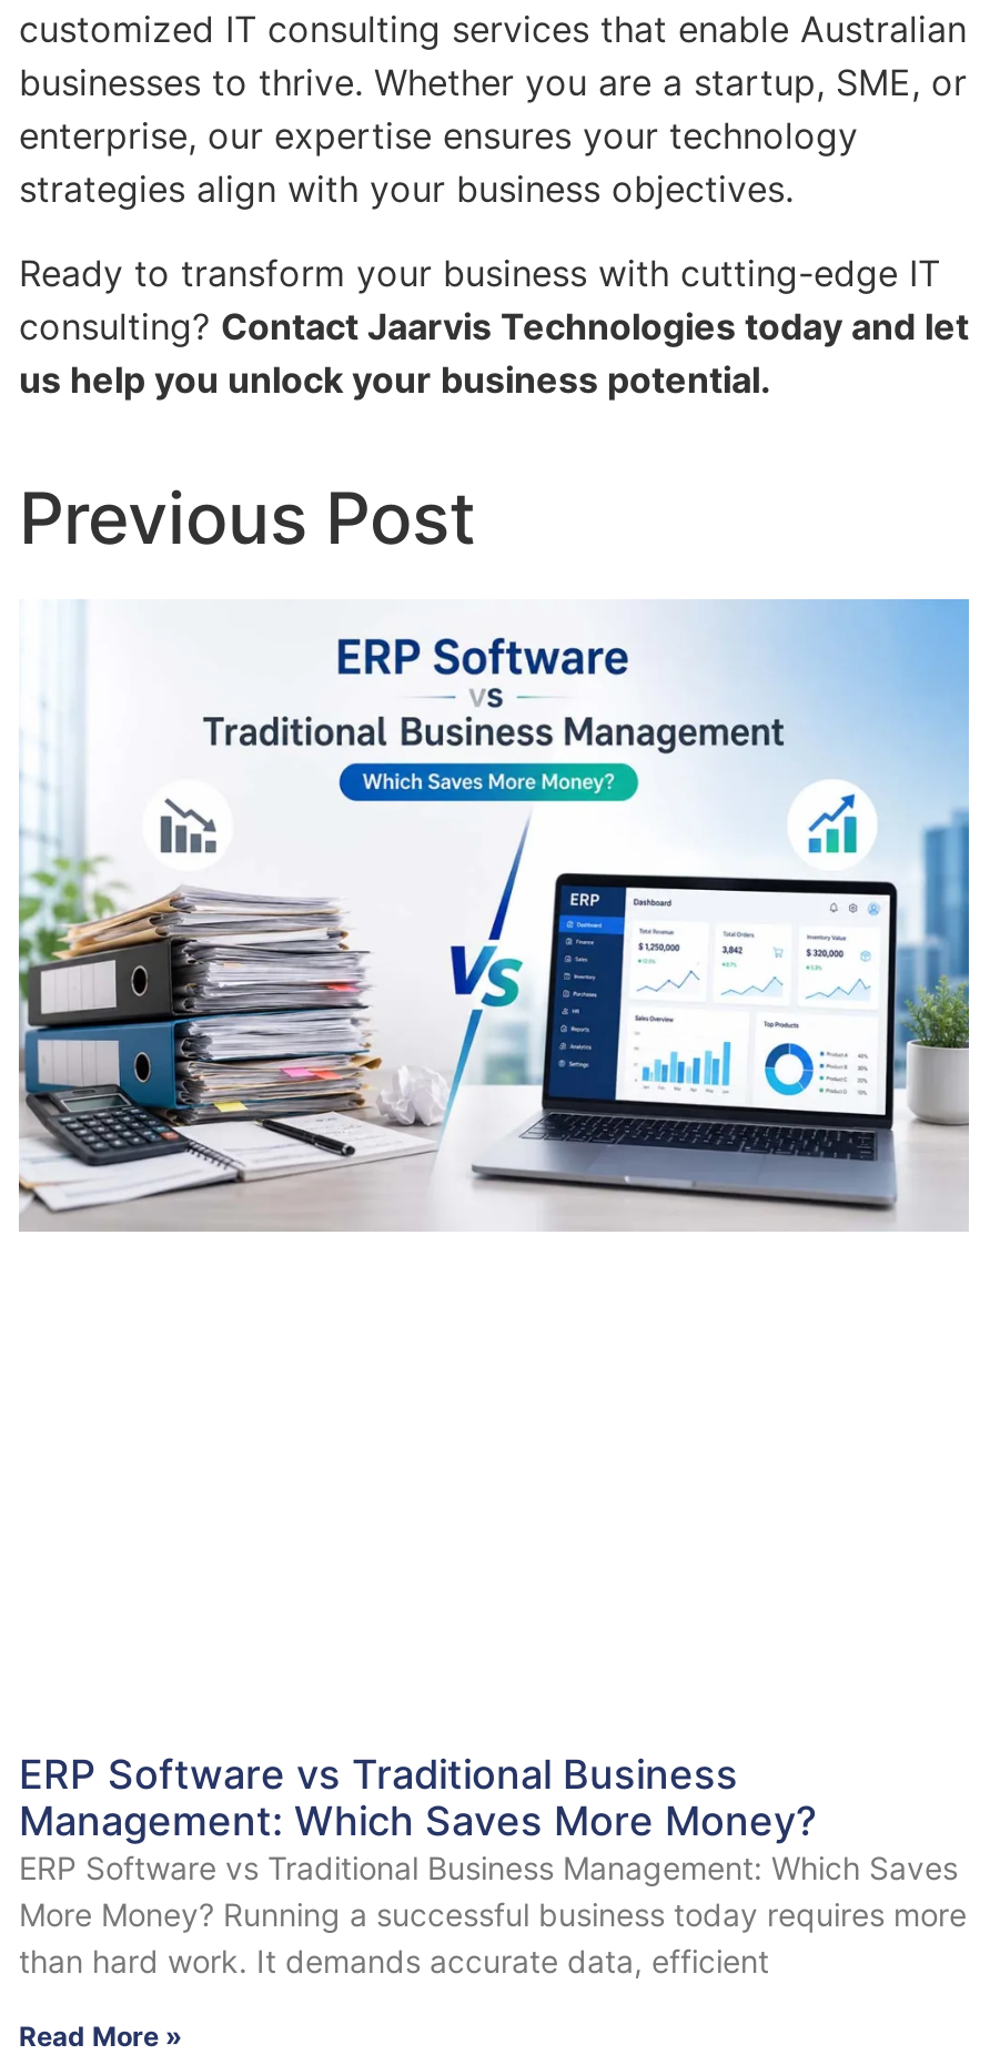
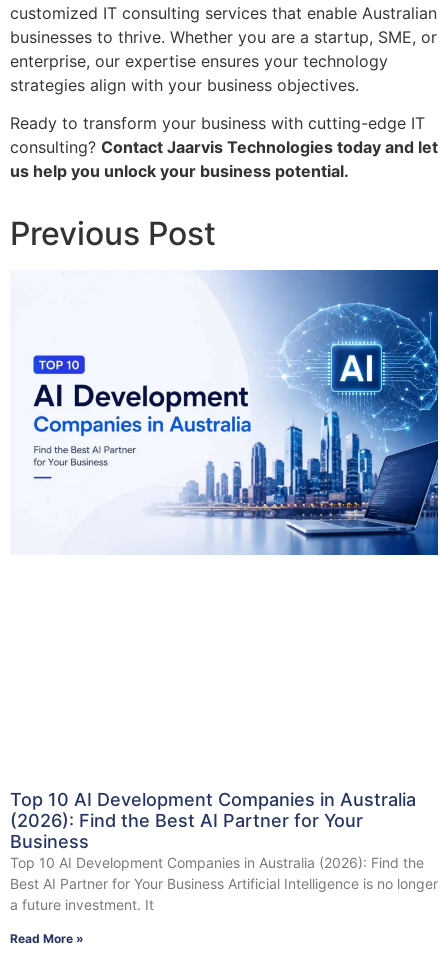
- [image]
+ [image]

- ERP Software vs Traditional Business
- Management: Which Saves More Money?
- ERP Software vs Traditional Business Management: Which Saves
- More Money? Running a successful business today requires more
- than hard work. It demands accurate data, efficient
+ Top 10 AI Development Companies in Australia
+ (2026): Find the Best AI Partner for Your
+ Business
+ Top 10 AI Development Companies in Australia (2026): Find the
+ Best AI Partner for Your Business Artificial Intelligence is no longer
+ a future investment. It
